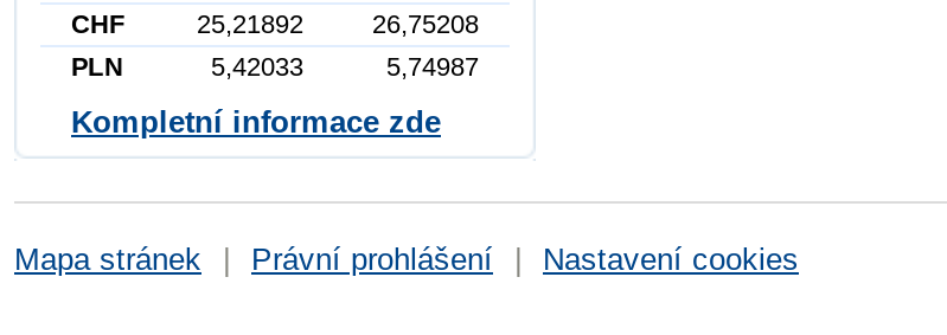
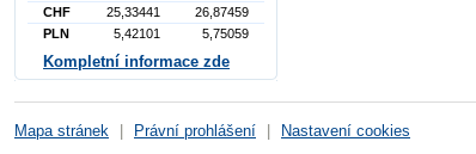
- 25,21892
+ 25,33441

- 26,75208
+ 26,87459

- 5,42033
+ 5,42101

- 5,74987
+ 5,75059
